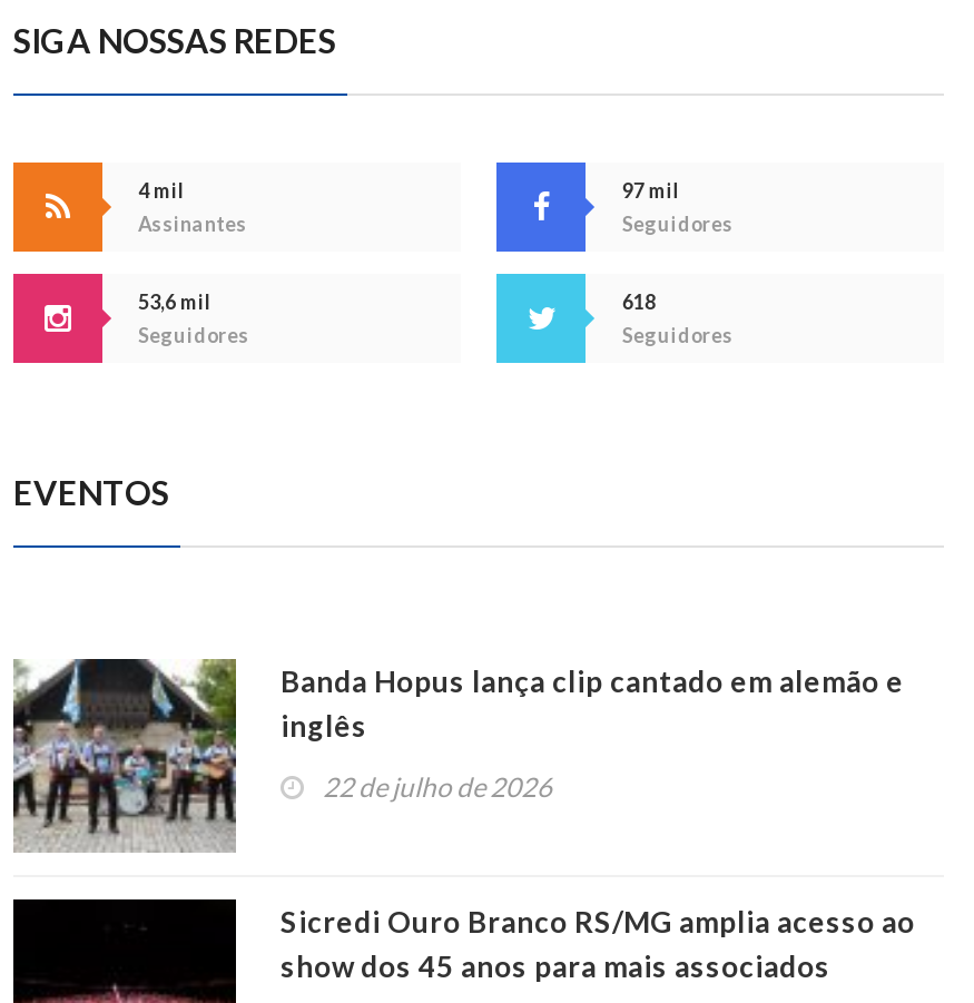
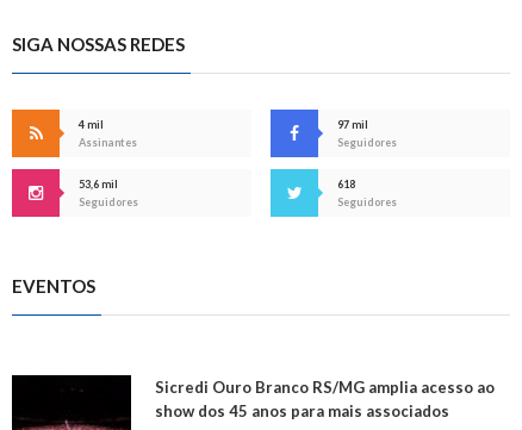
- [image]
- Banda Hopus lança clip cantado em alemão e
- inglês
- 22 de julho de 2026
